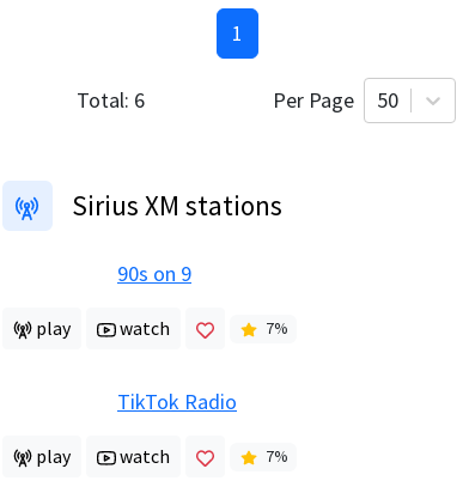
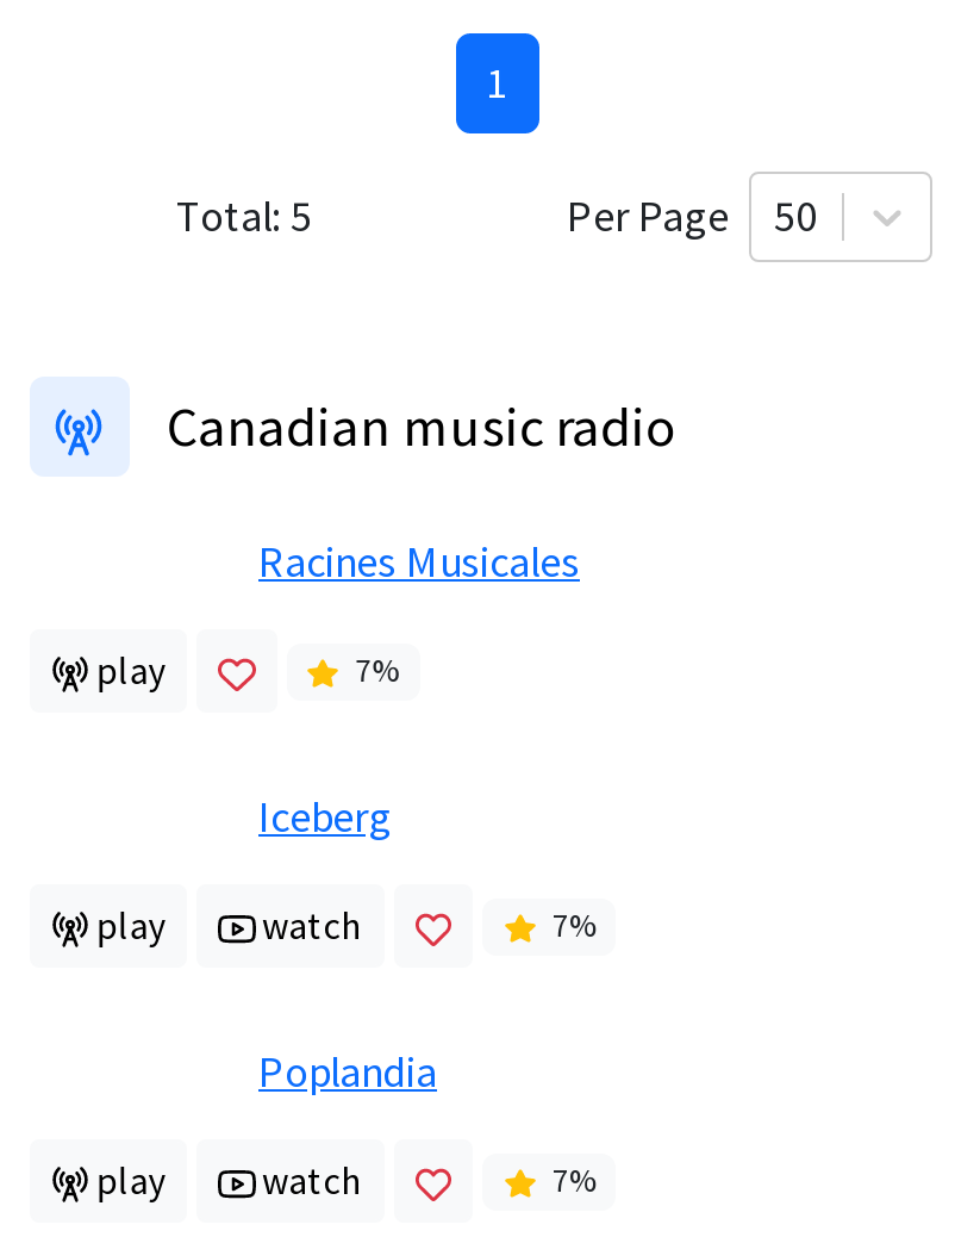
- Total: 6
+ Total: 5

- Sirius XM stations
- 90s on 9
+ Canadian music radio
+ Racines Musicales
+ play
+ 7%
+ Iceberg

- TikTok Radio
+ Poplandia
